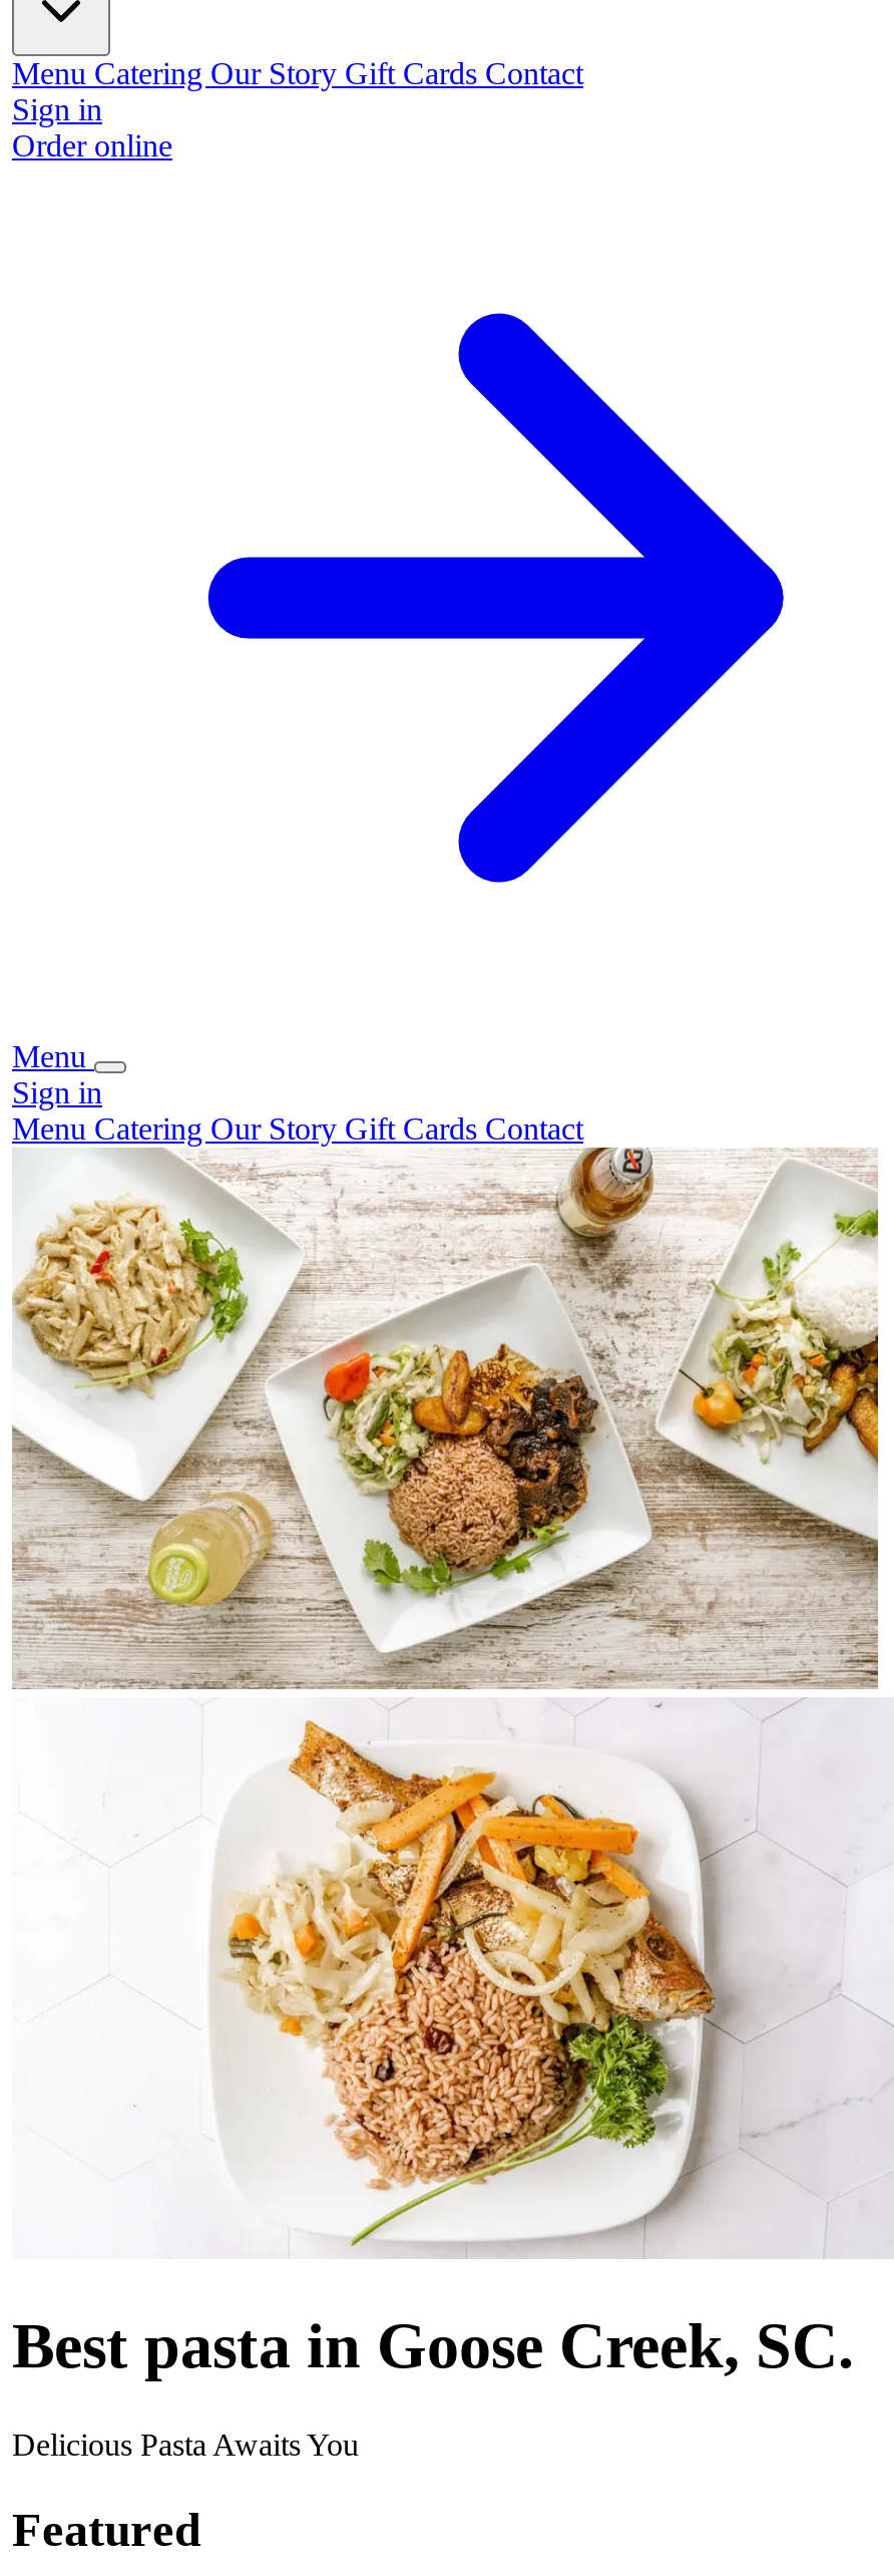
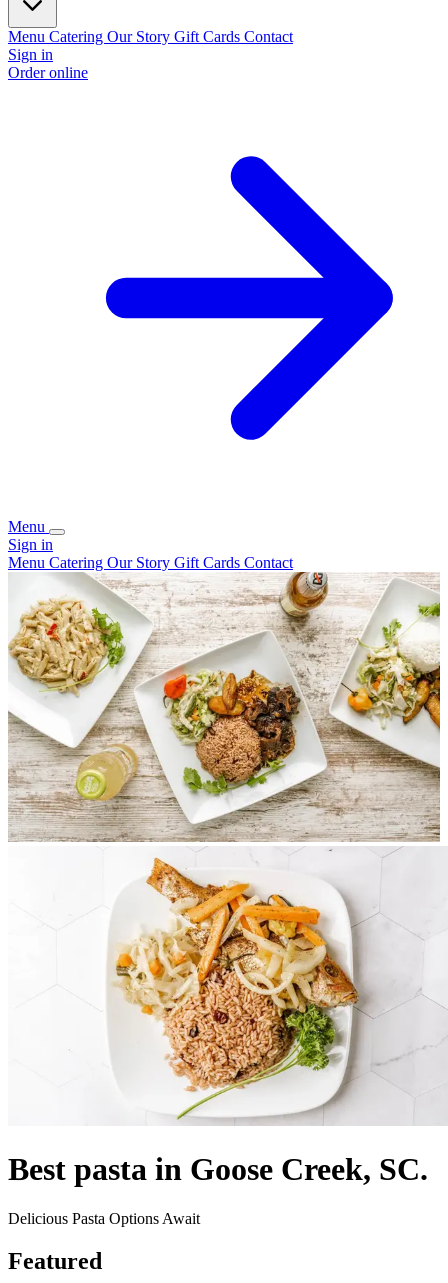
- Delicious Pasta Awaits You
+ Delicious Pasta Options Await
